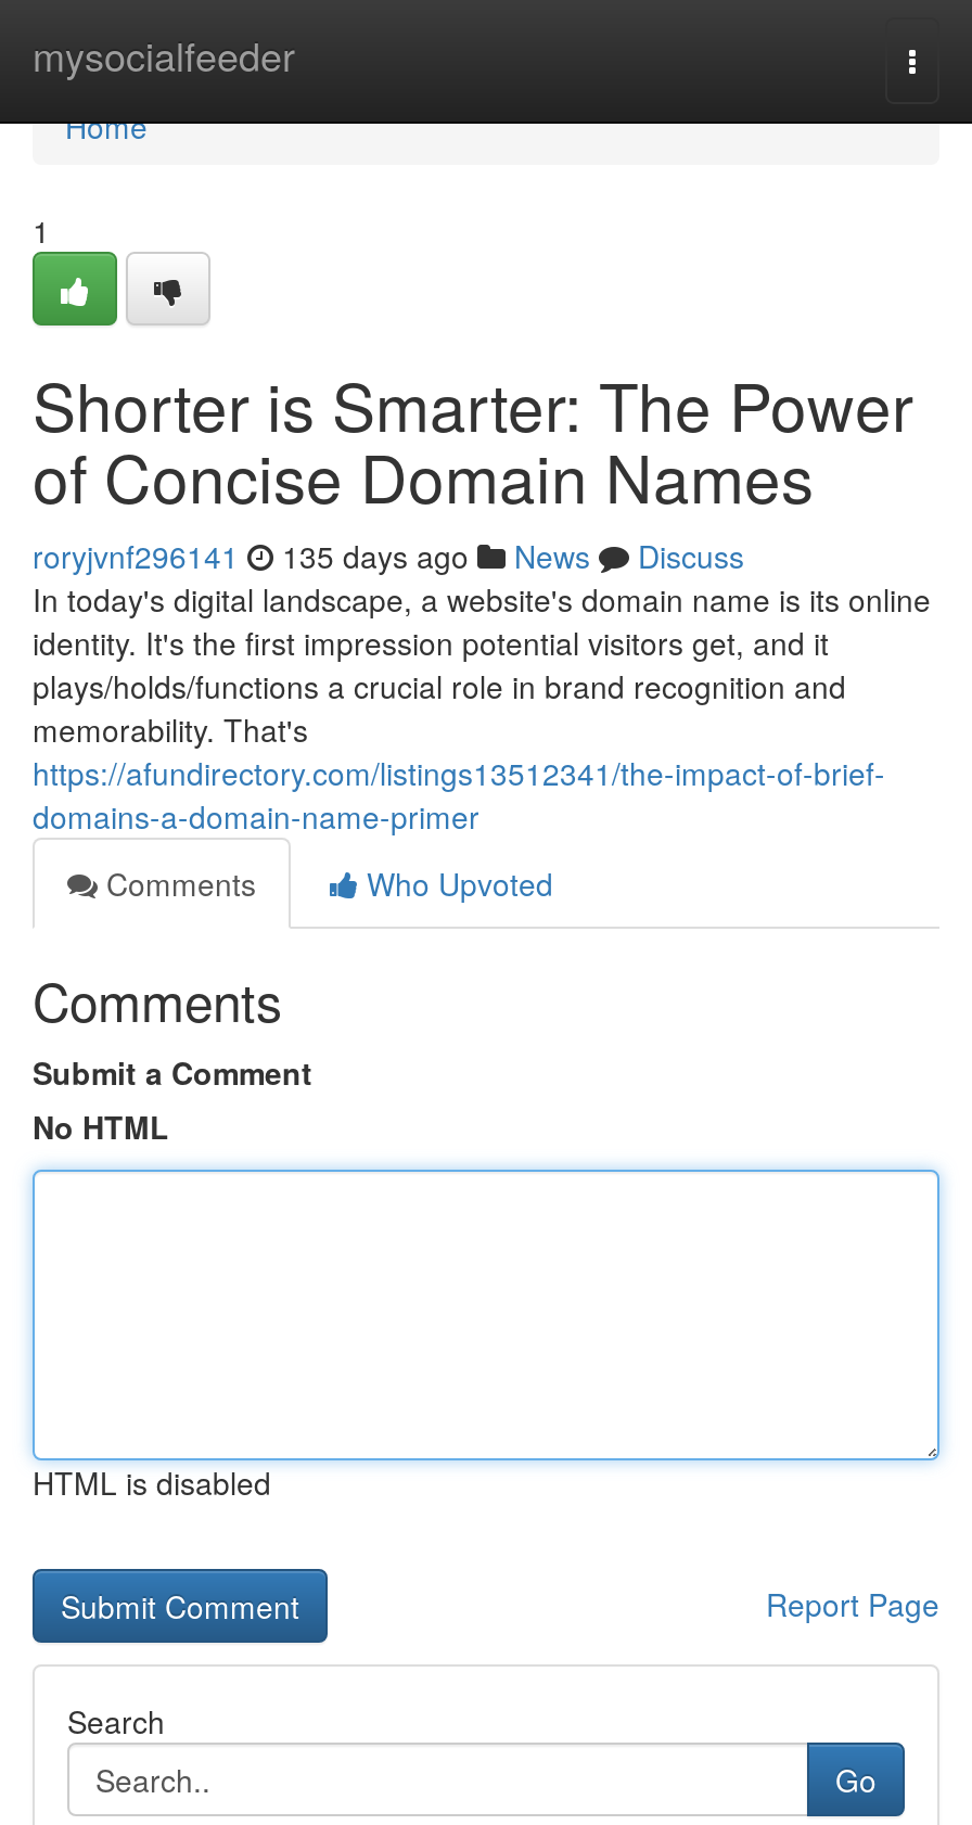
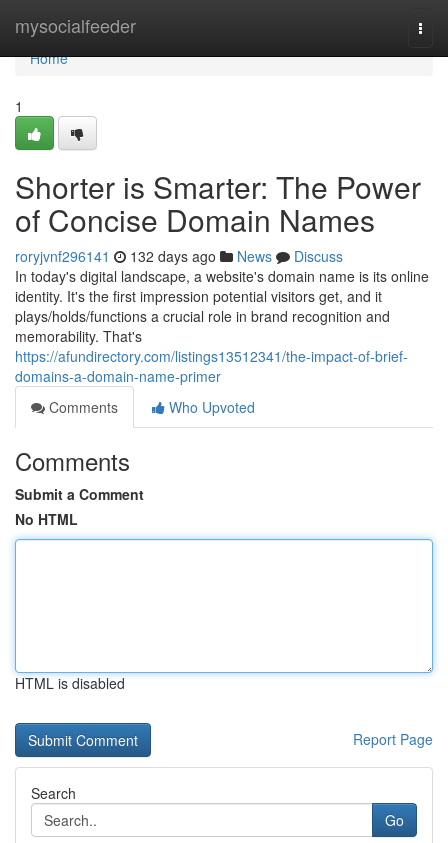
- roryjvnf296141 135 days ago News Discuss
+ roryjvnf296141 132 days ago News Discuss
